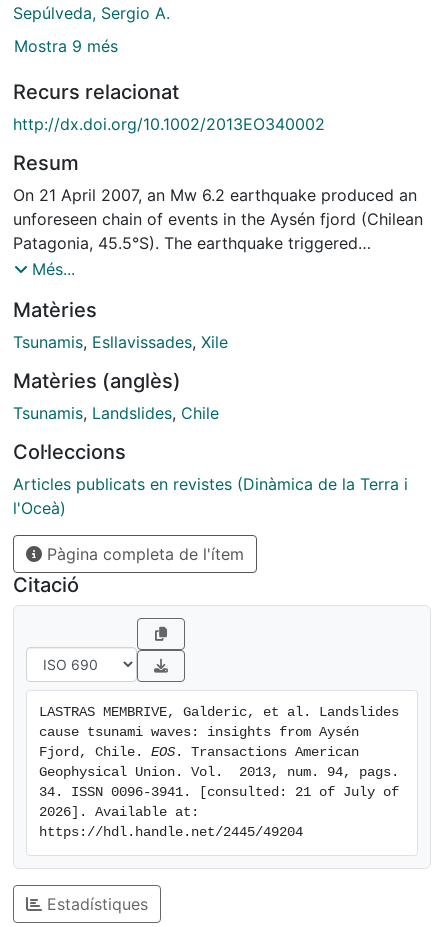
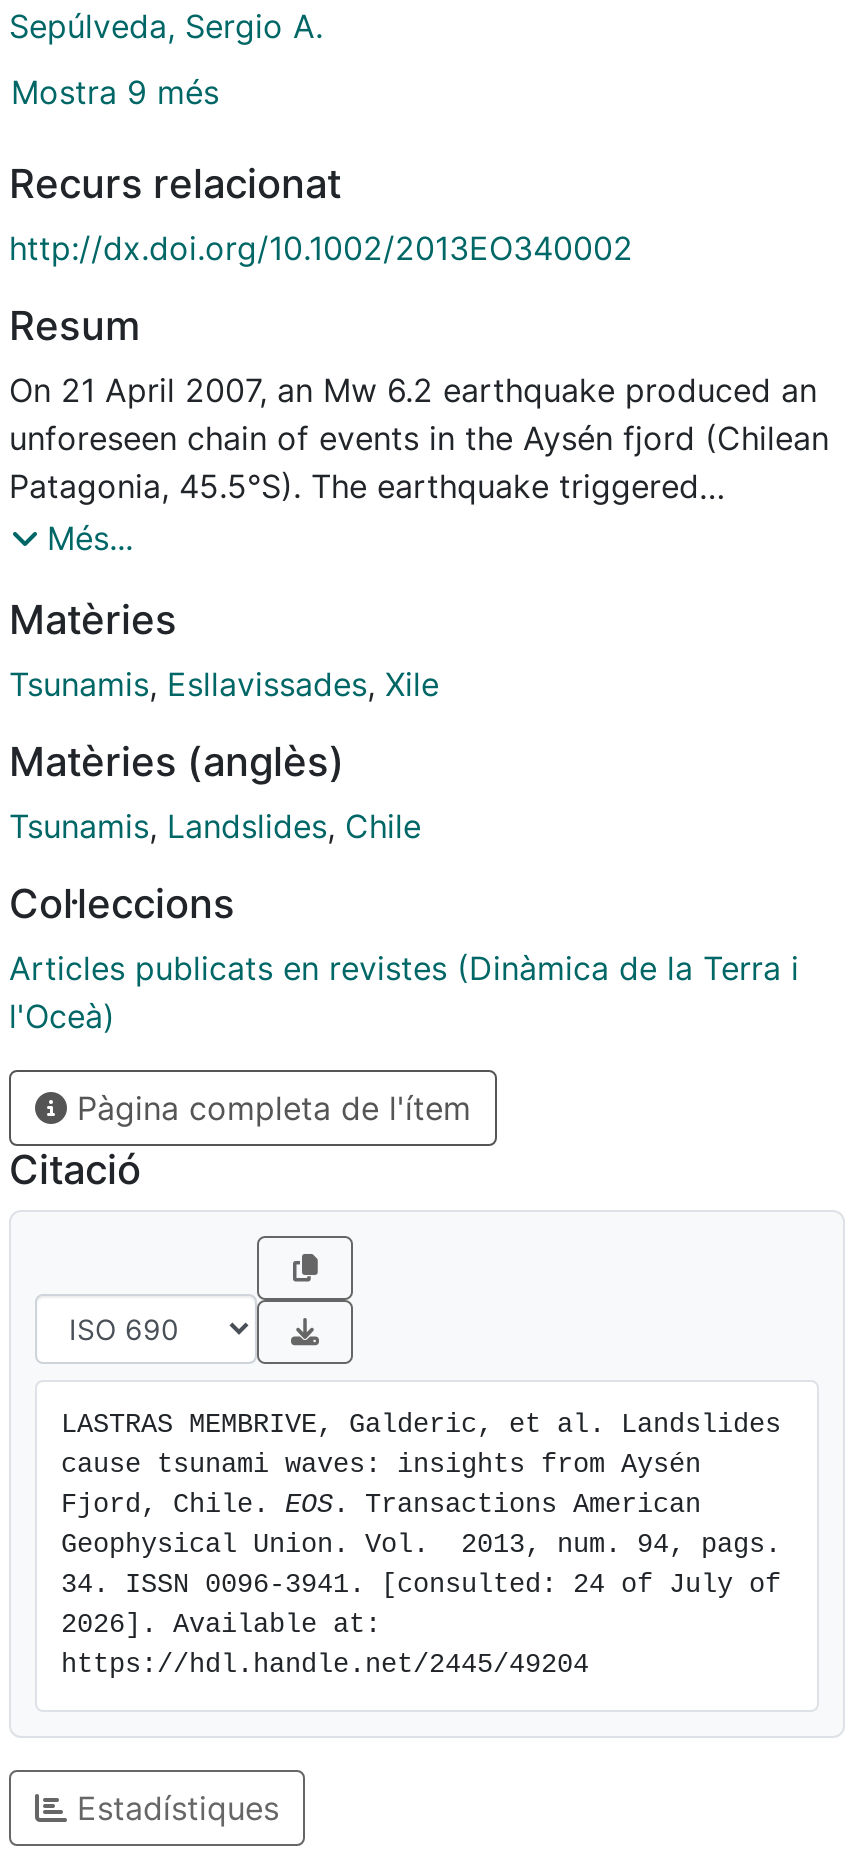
- 34. ISSN 0096-3941. [consulted: 21 of July of
+ 34. ISSN 0096-3941. [consulted: 24 of July of
